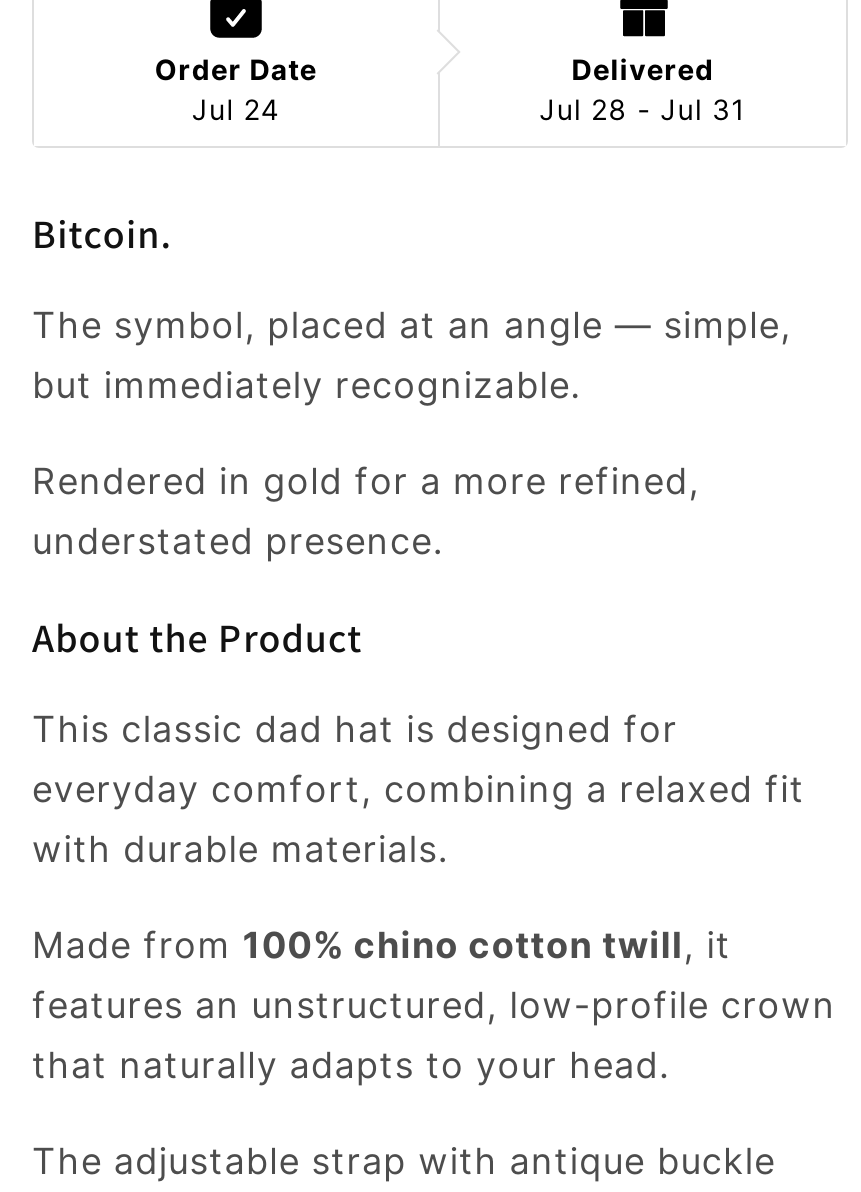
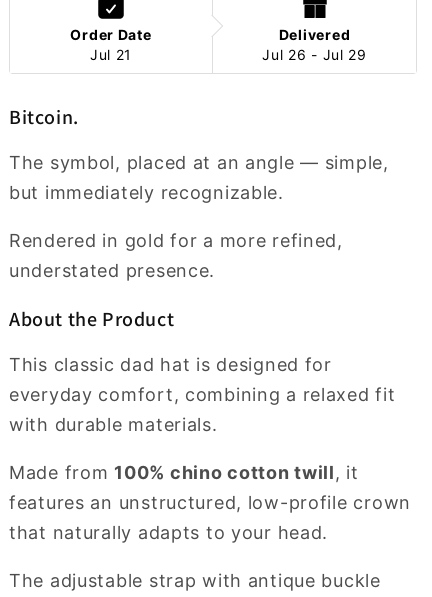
- Jul 24
+ Jul 21

- Jul 28 - Jul 31
+ Jul 26 - Jul 29
